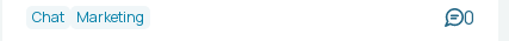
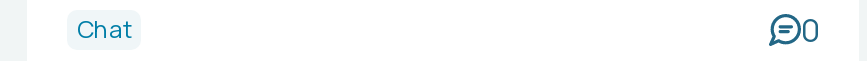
- Chat Marketing
+ Chat
